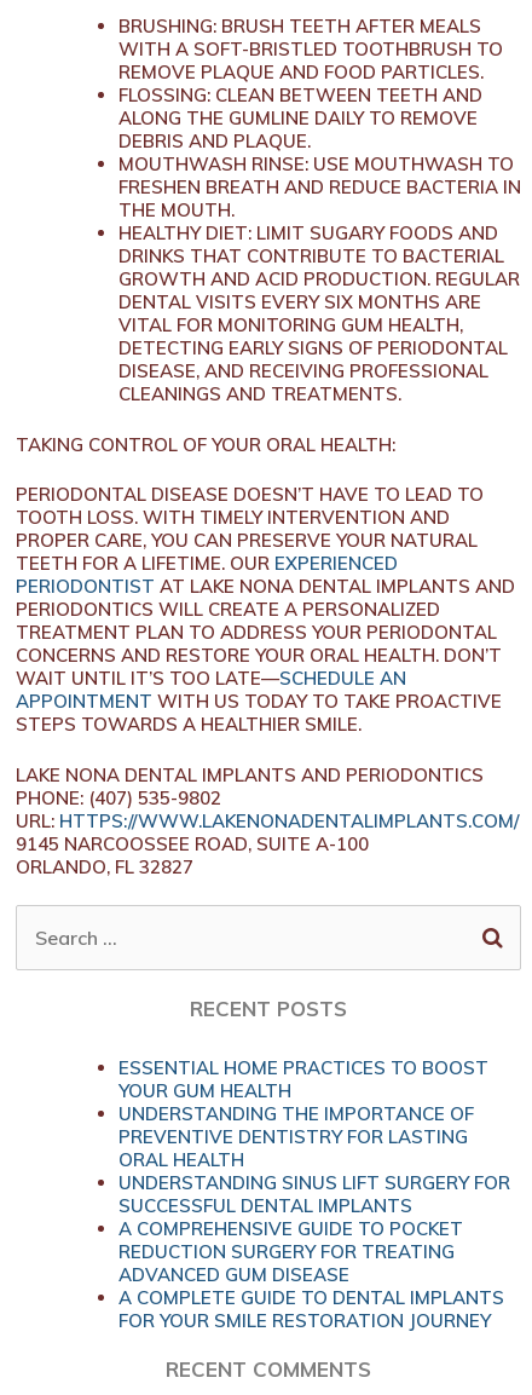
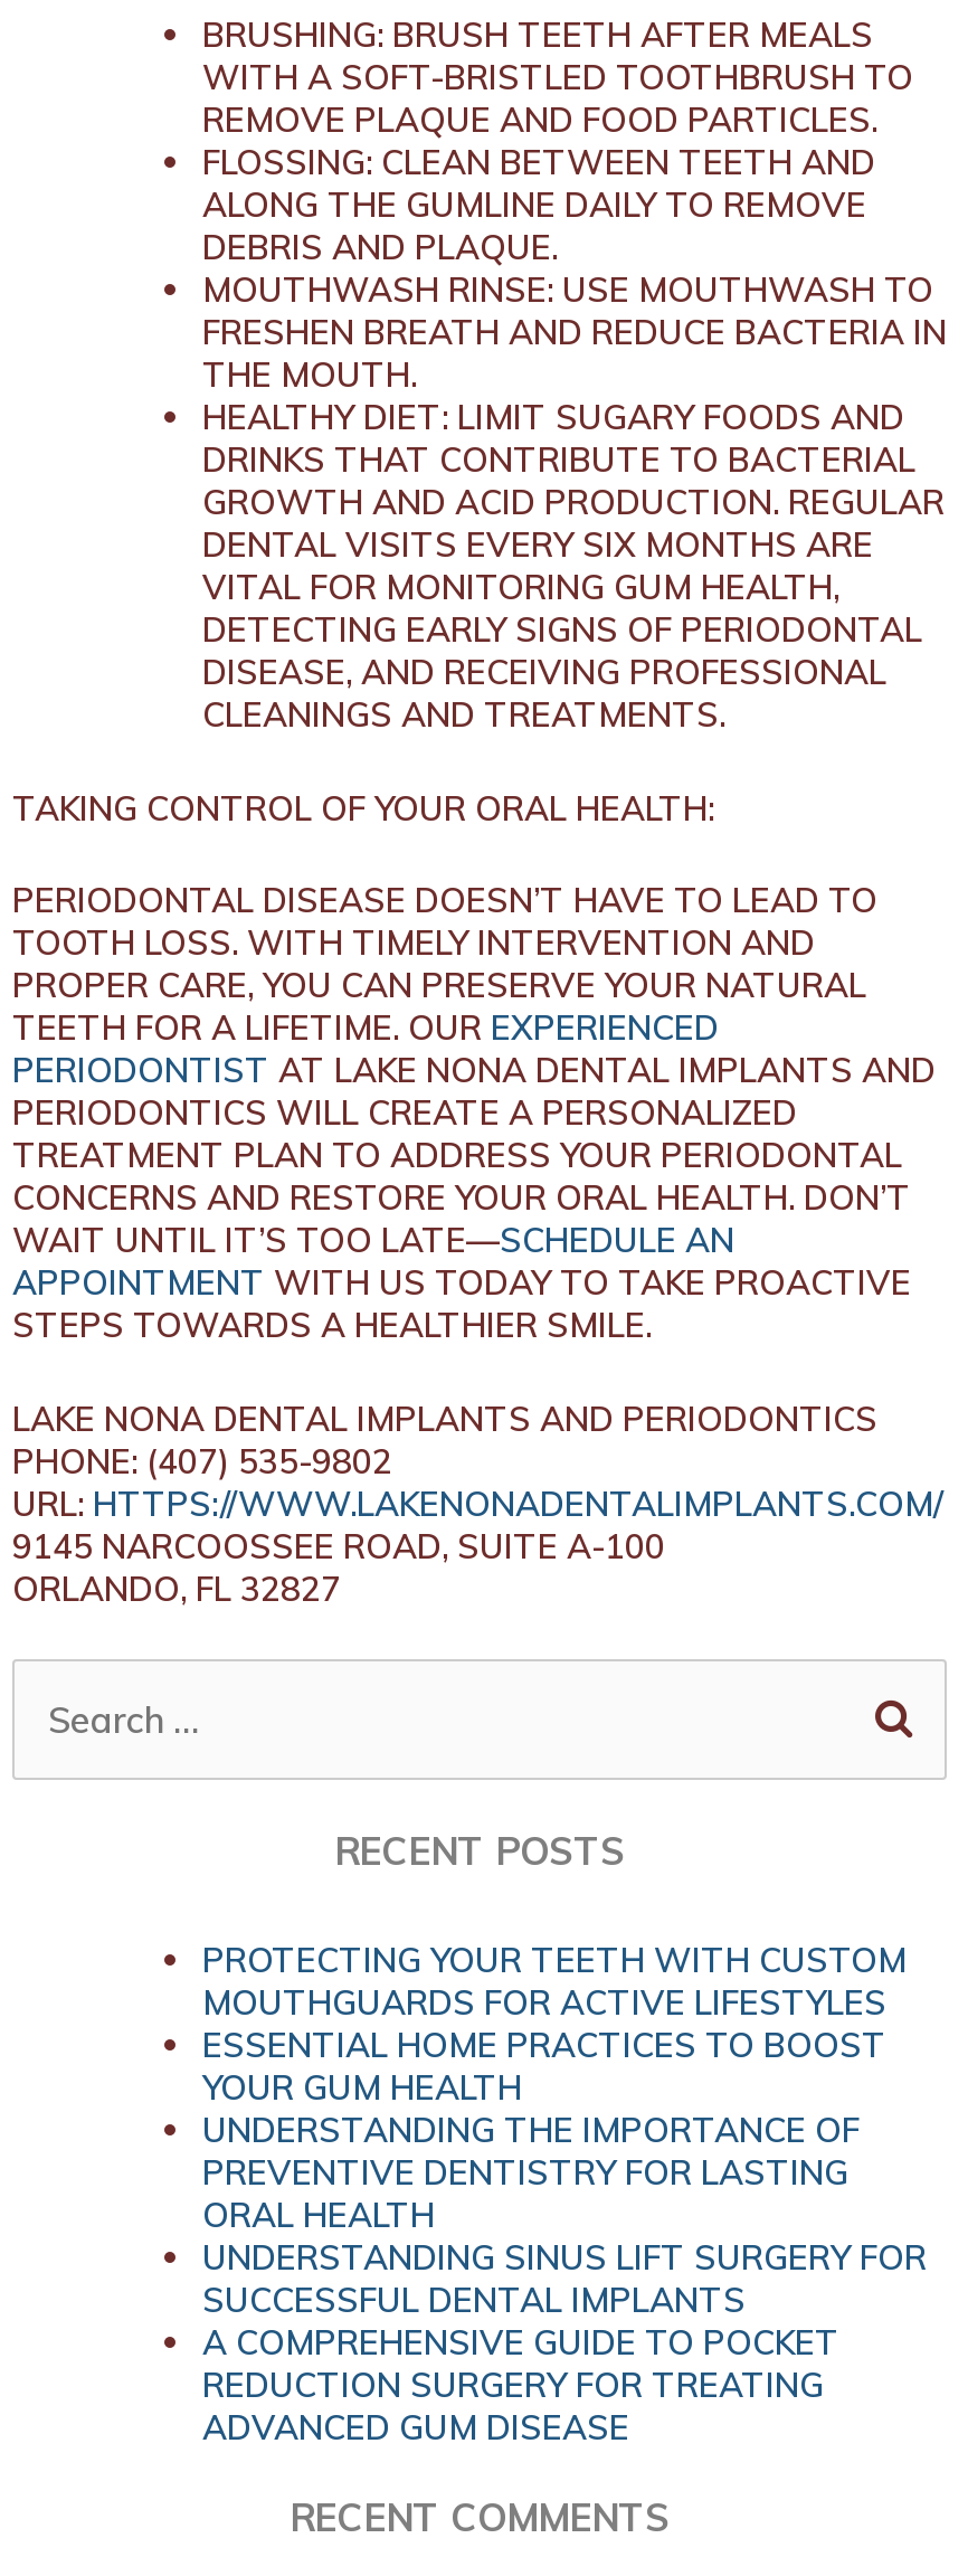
+ PROTECTING YOUR TEETH WITH CUSTOM
+ MOUTHGUARDS FOR ACTIVE LIFESTYLES

moved down: ESSENTIAL HOME PRACTICES TO BOOST | YOUR GUM HEALTH | UNDERSTANDING THE IMPORTANCE OF | ... | REDUCTION SURGERY FOR TREATING | ADVANCED GUM DISEASE

- A COMPLETE GUIDE TO DENTAL IMPLANTS
- FOR YOUR SMILE RESTORATION JOURNEY
